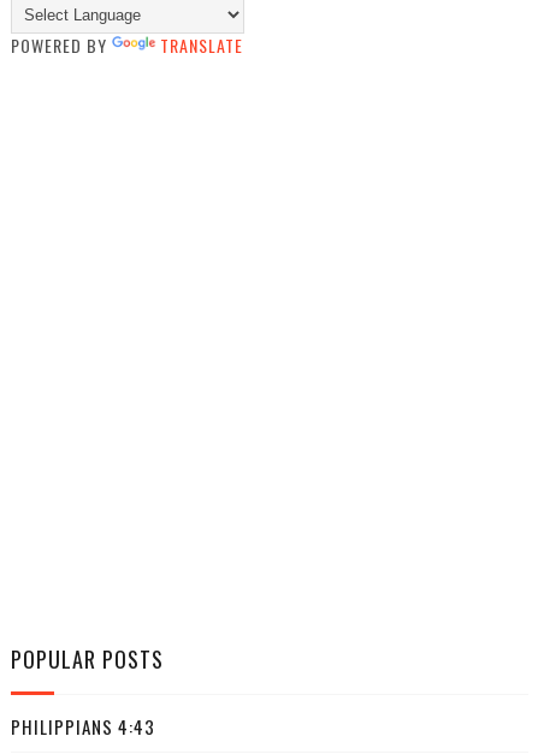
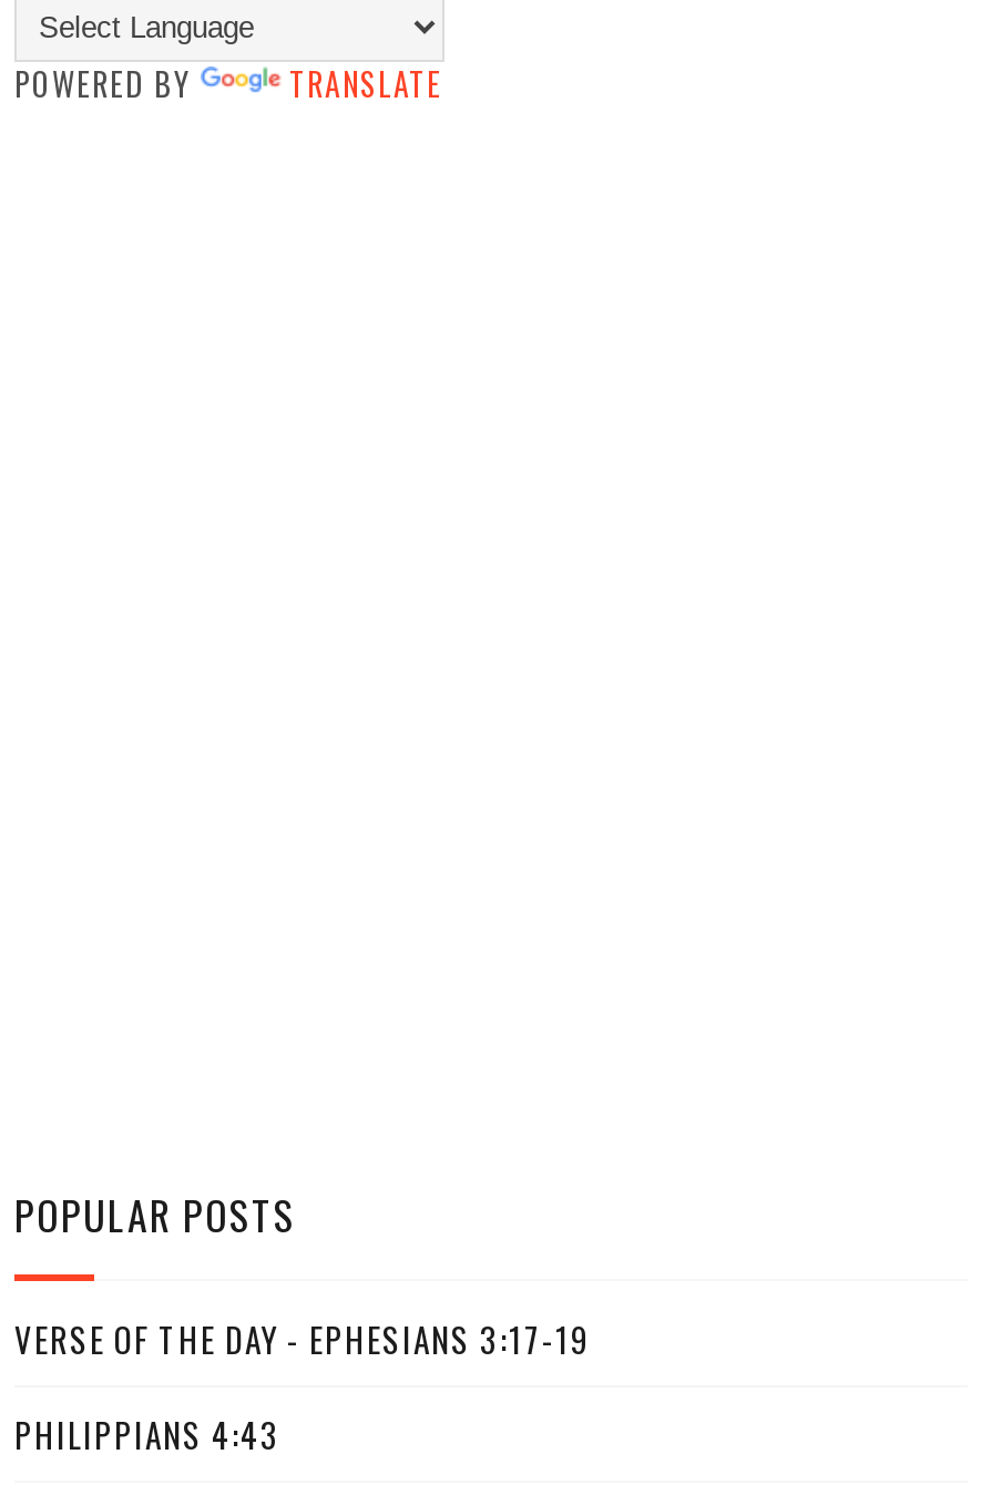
+ VERSE OF THE DAY - EPHESIANS 3:17-19
